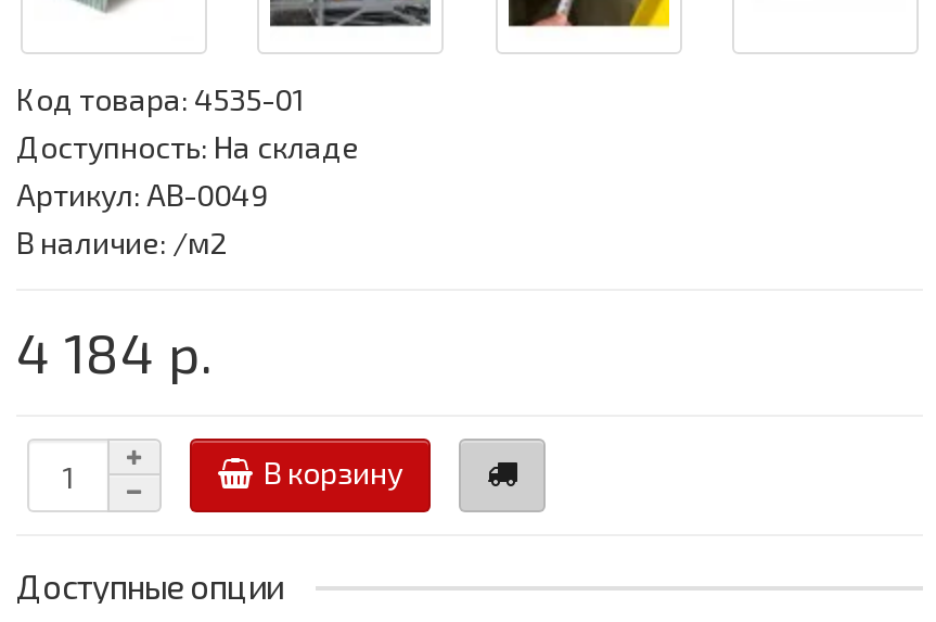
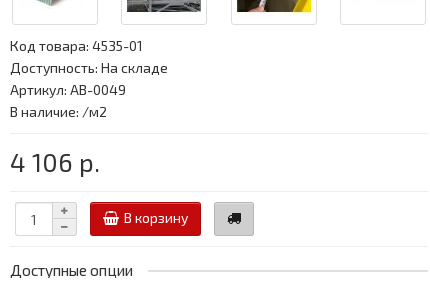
- 4 184 р.
+ 4 106 р.
